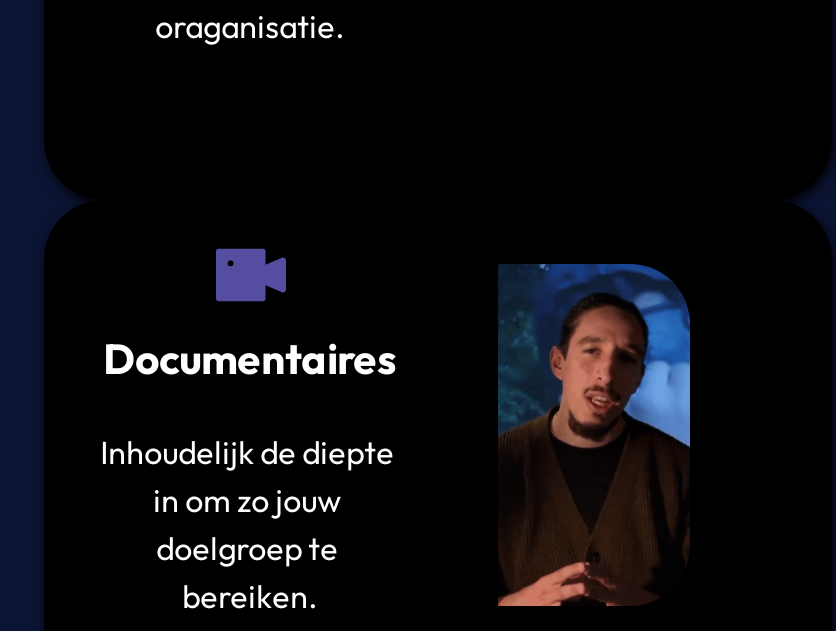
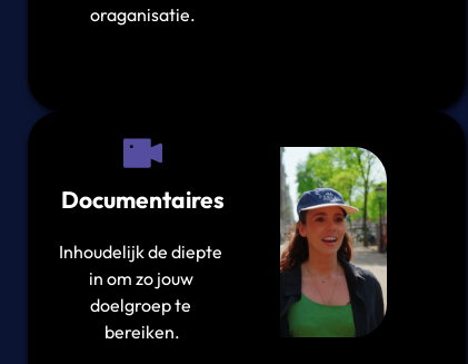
- [image]
+ [image]
